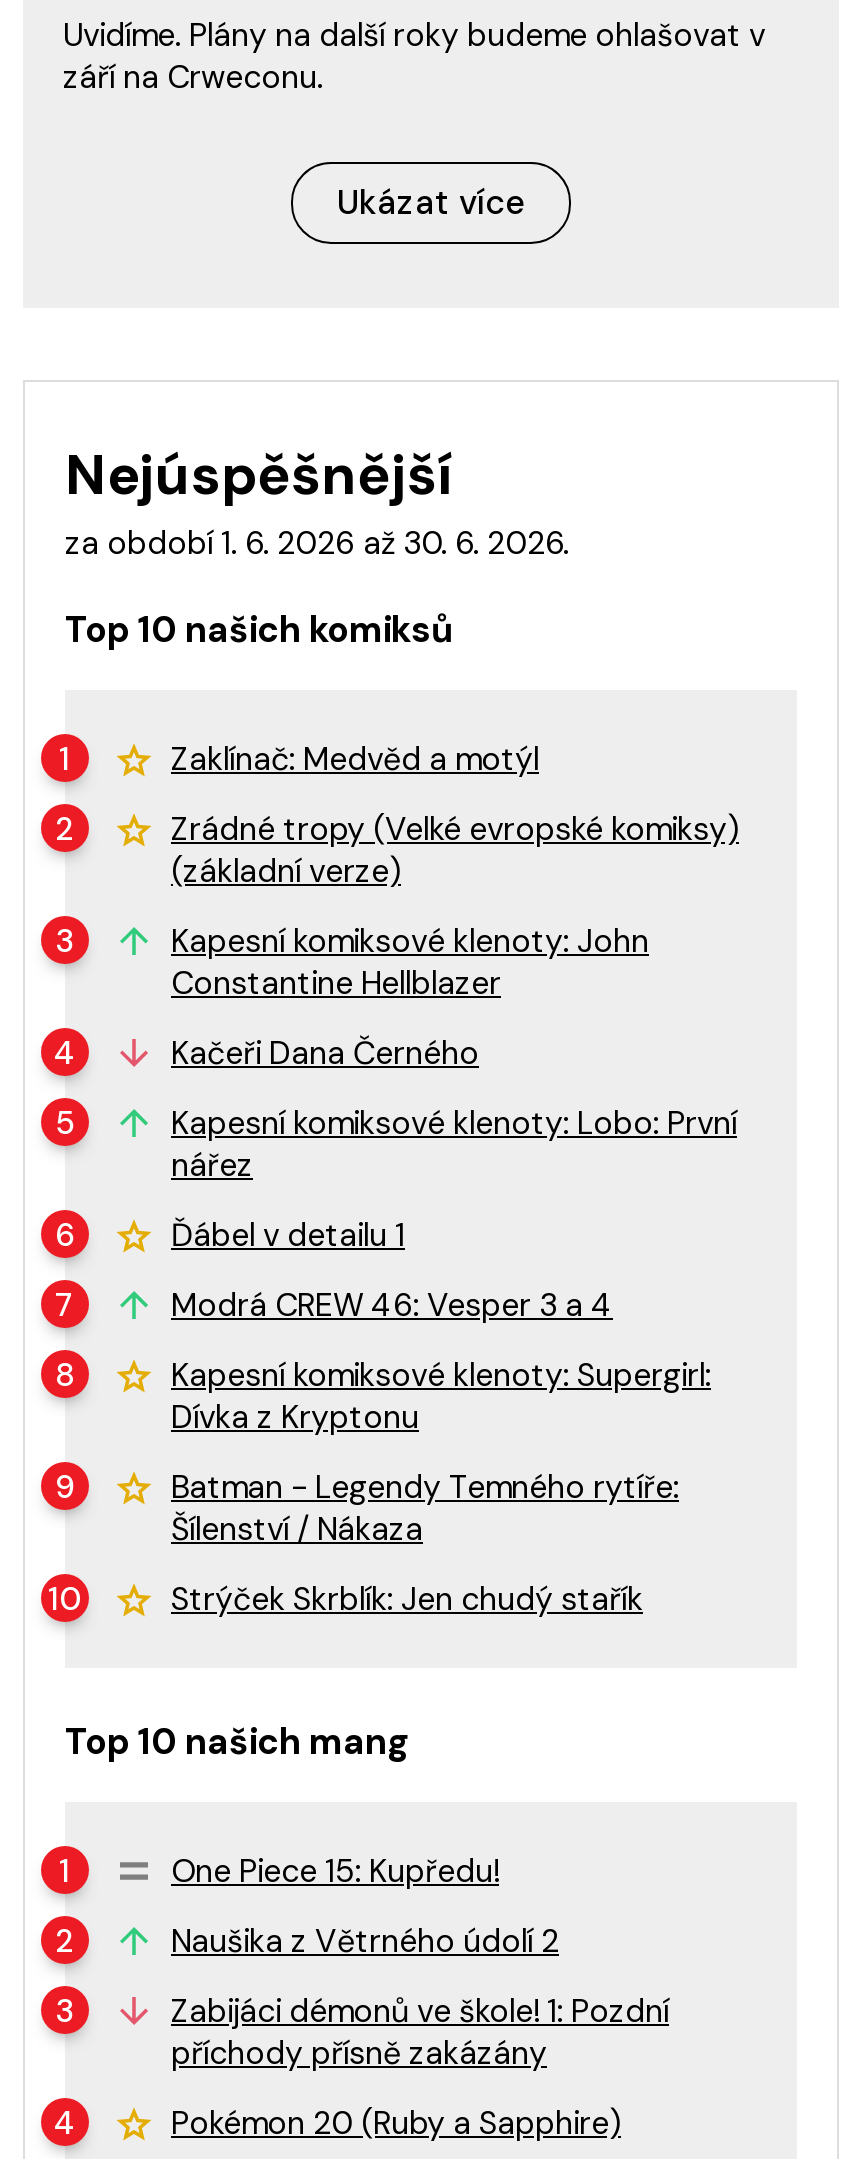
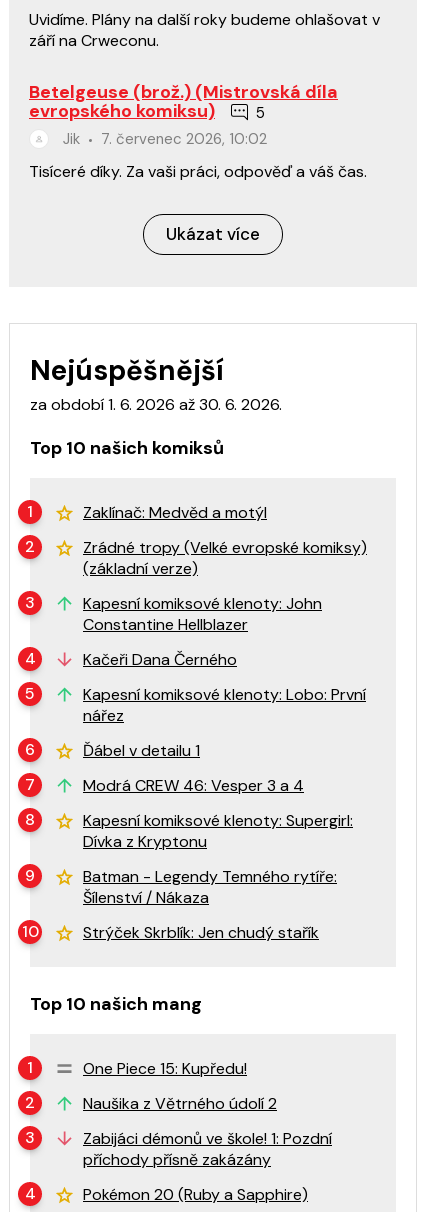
+ Betelgeuse (brož.) (Mistrovská díla
+ evropského komiksu)
+ 5
+ Jik
+ 7. červenec 2026, 10:02
+ Tisíceré díky. Za vaši práci, odpověď a váš čas.
